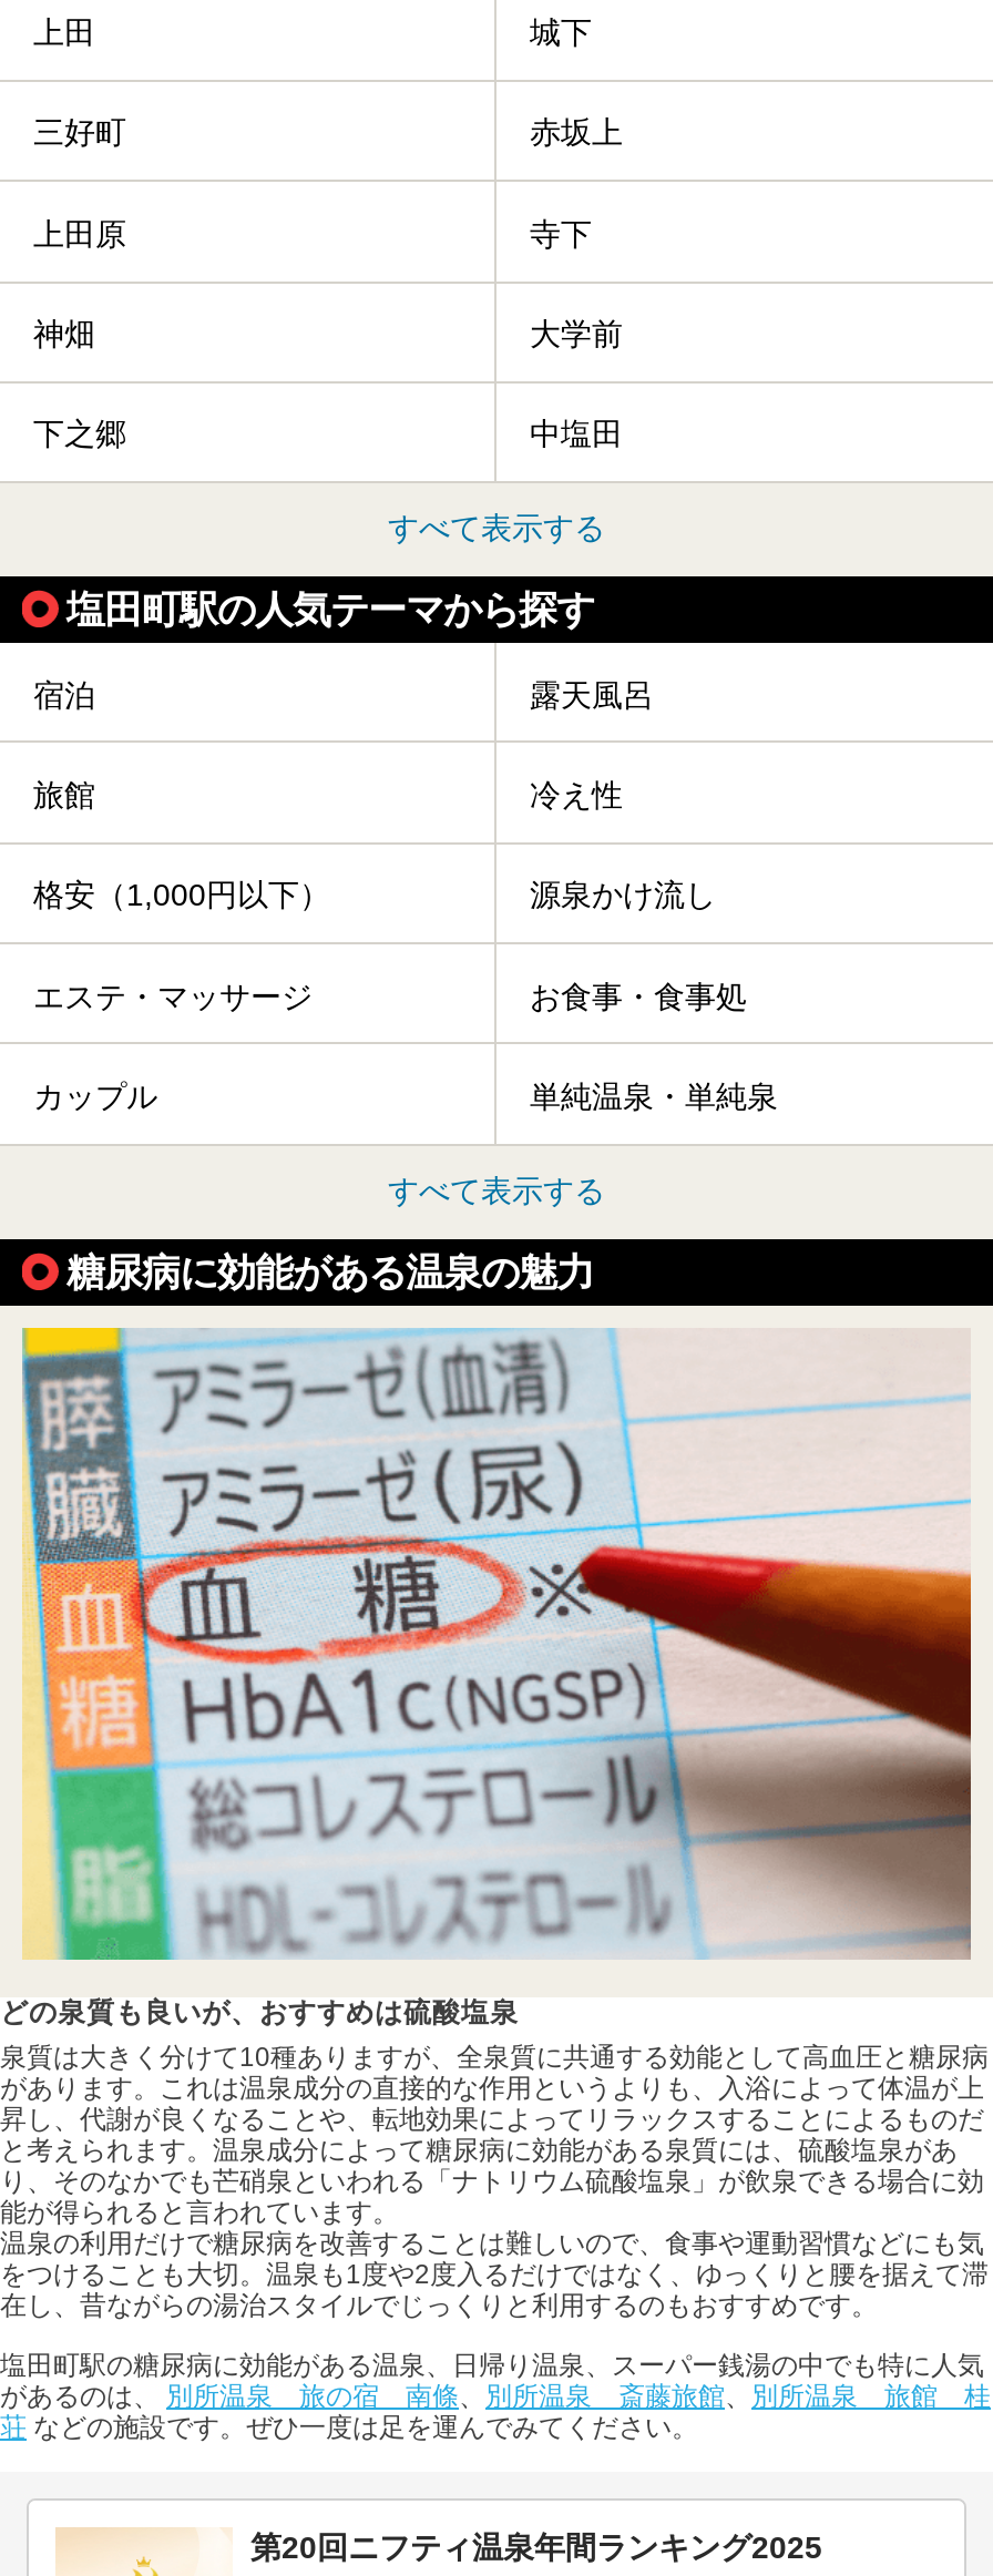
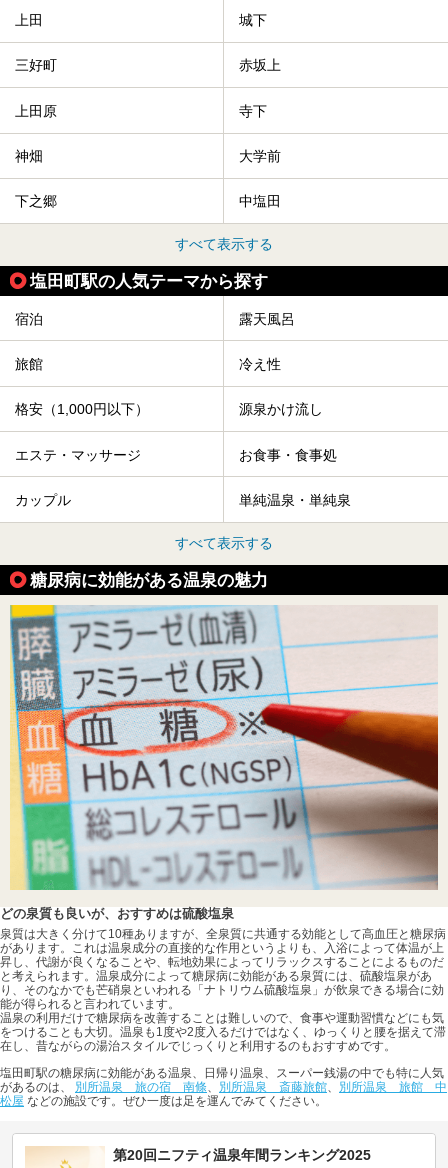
- があるのは、別所温泉 旅の宿 南條、別所温泉 斎藤旅館、別所温泉 旅館 桂
- 荘などの施設です。ぜひ一度は足を運んでみてください。
+ があるのは、別所温泉 旅の宿 南條、別所温泉 斎藤旅館、別所温泉 旅館 中
+ 松屋などの施設です。ぜひ一度は足を運んでみてください。
